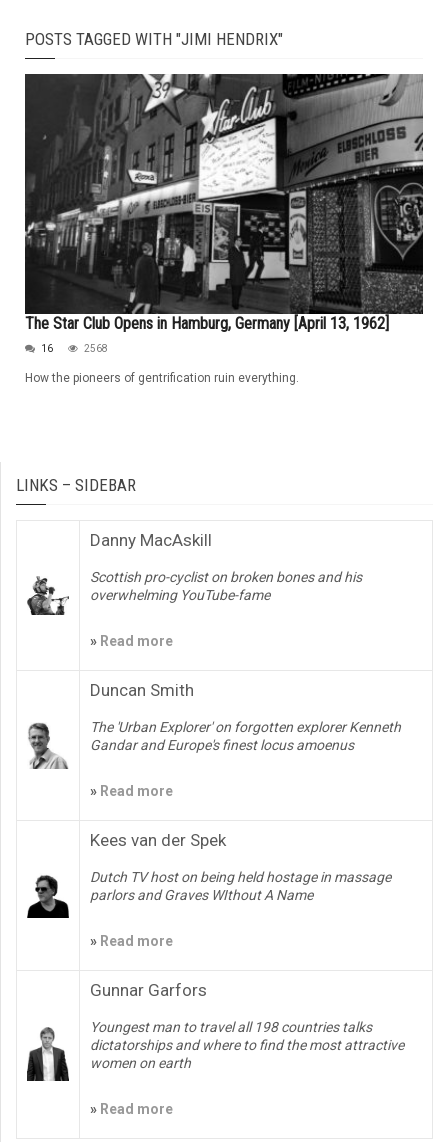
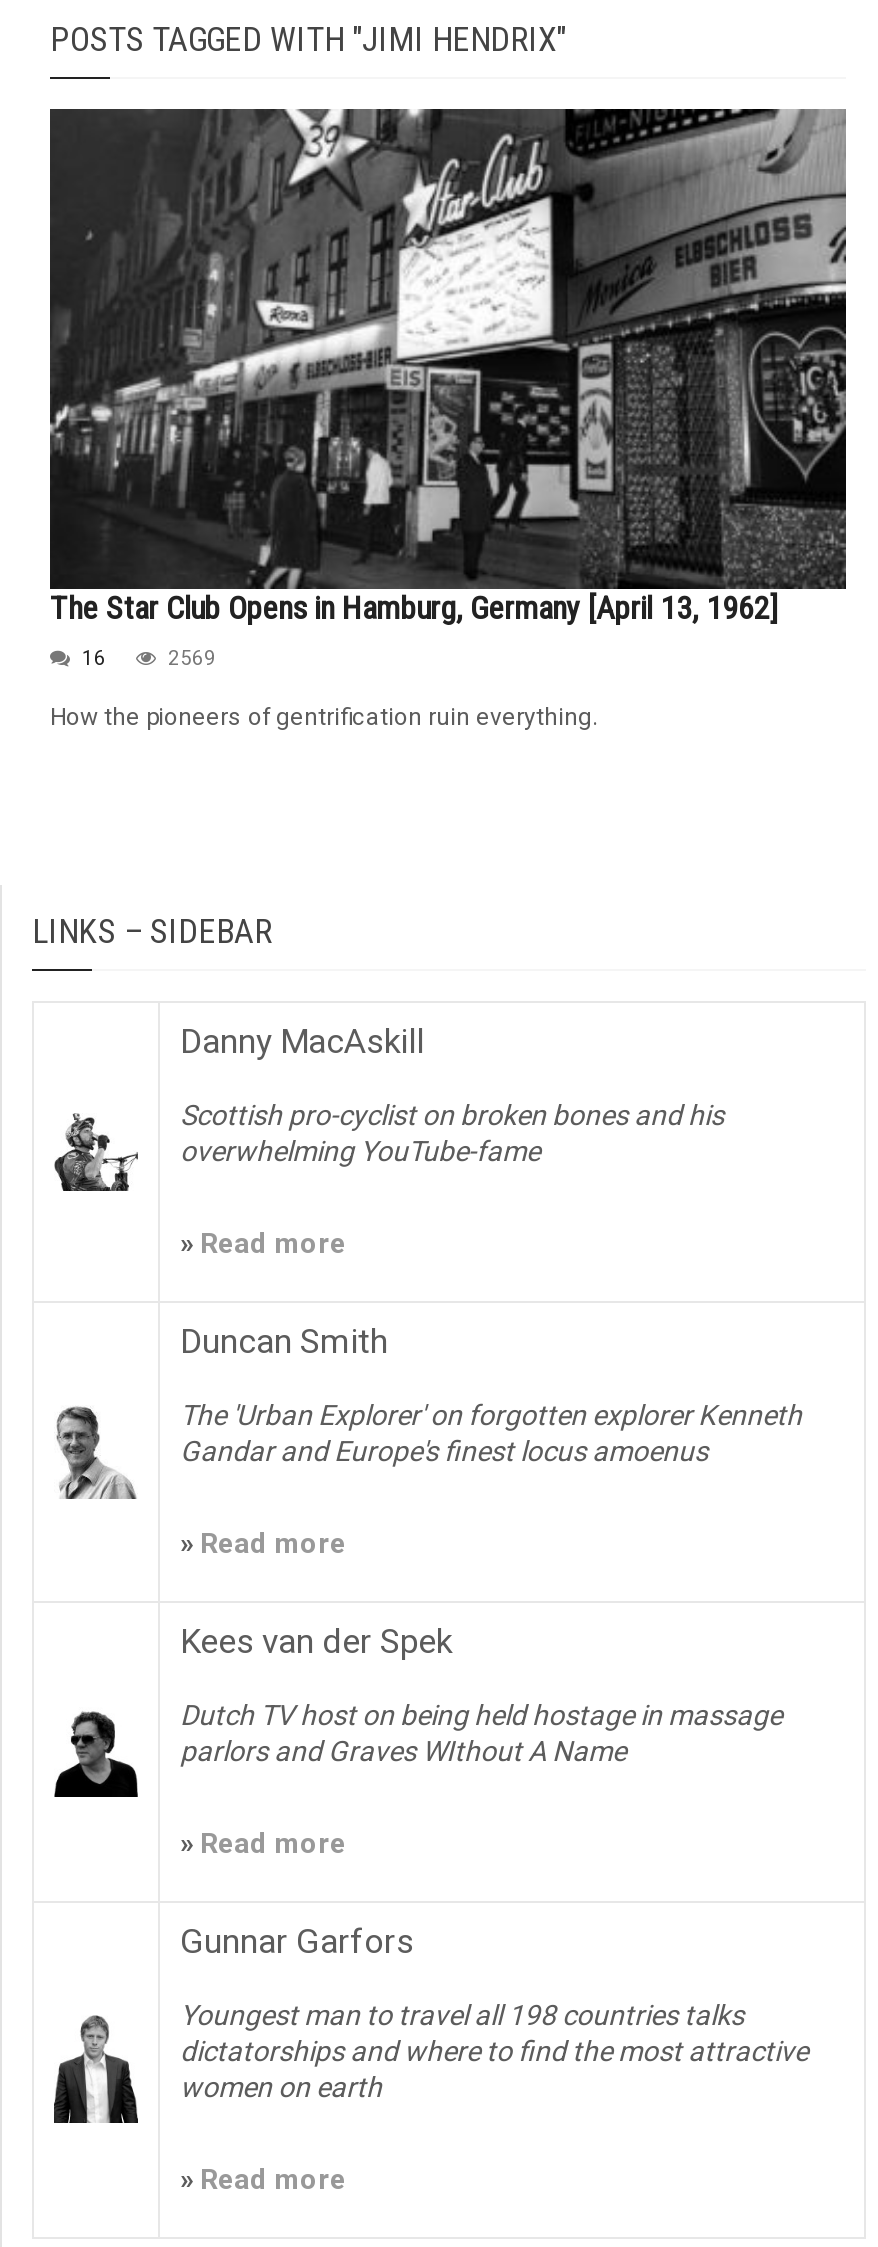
- 2568
+ 2569
